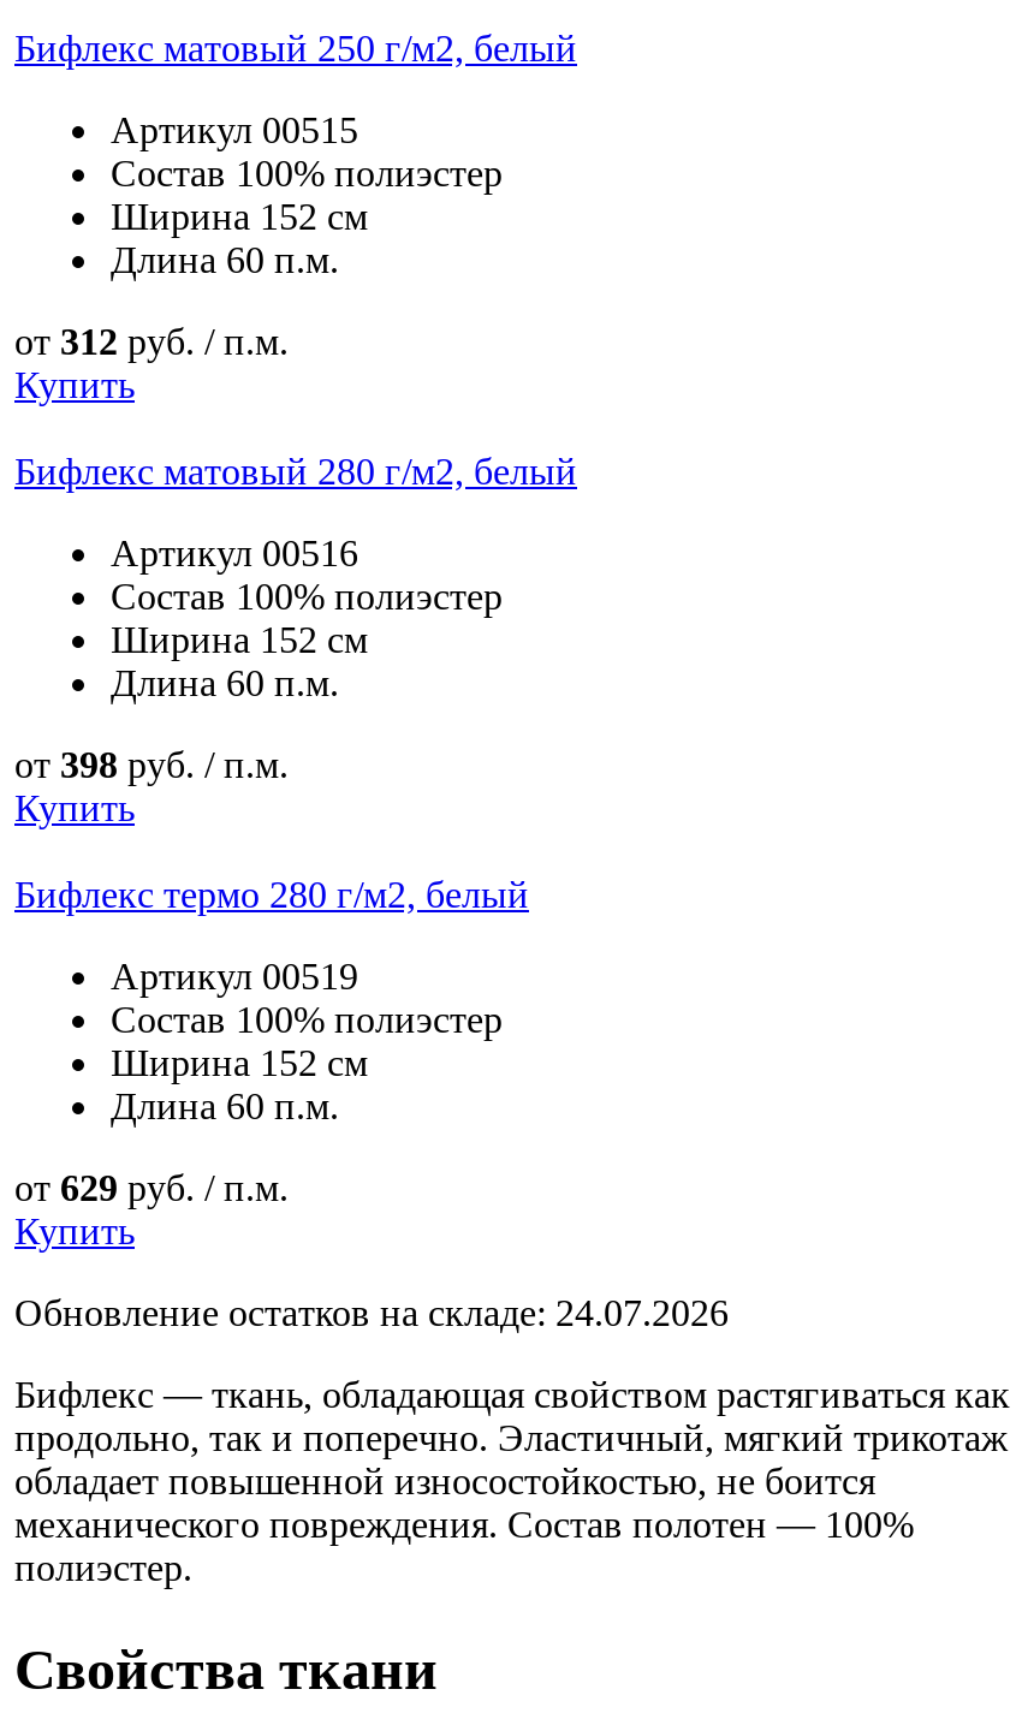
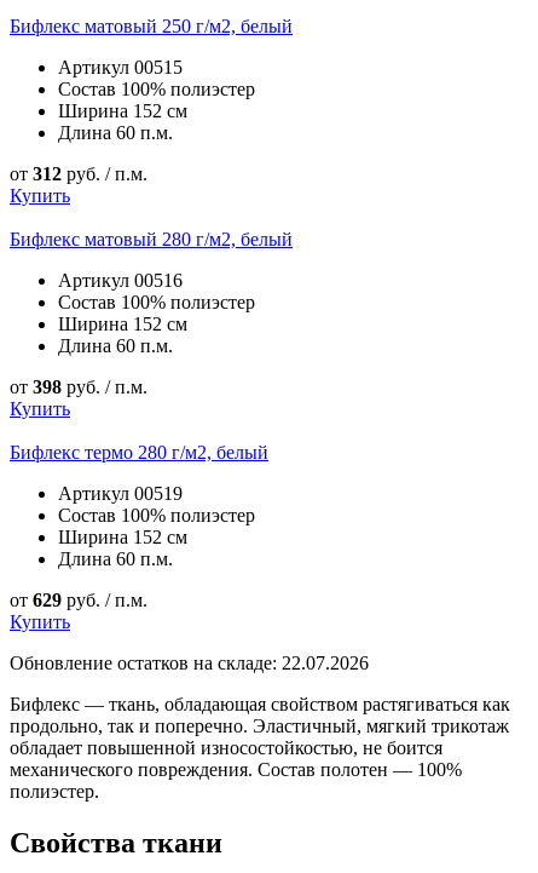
- Обновление остатков на складе: 24.07.2026
+ Обновление остатков на складе: 22.07.2026
